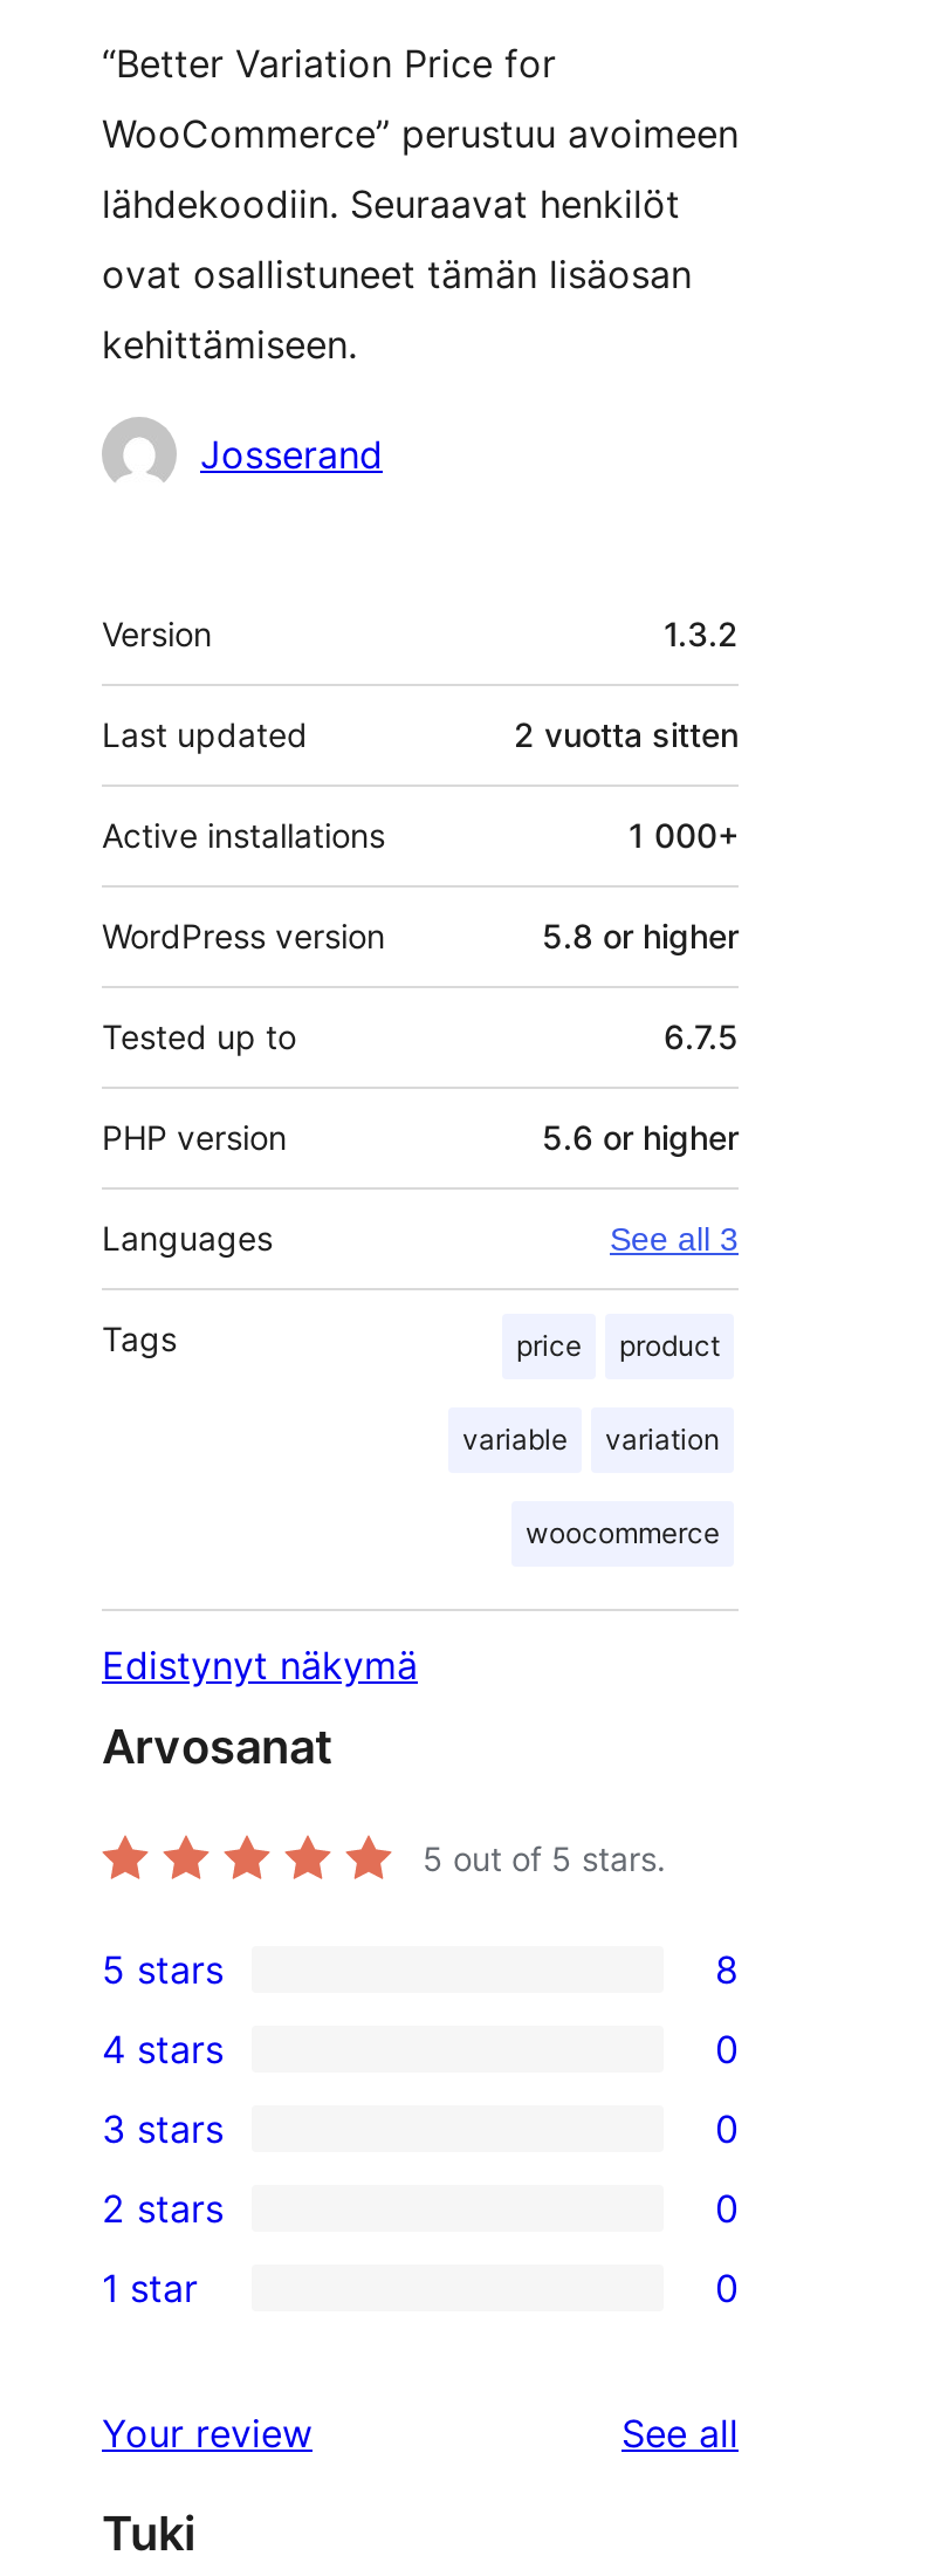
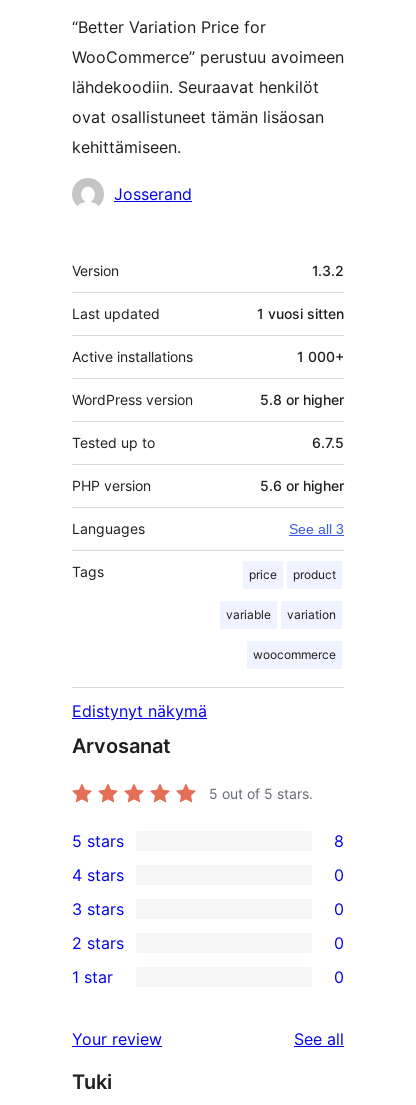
- 2 vuotta sitten
+ 1 vuosi sitten
